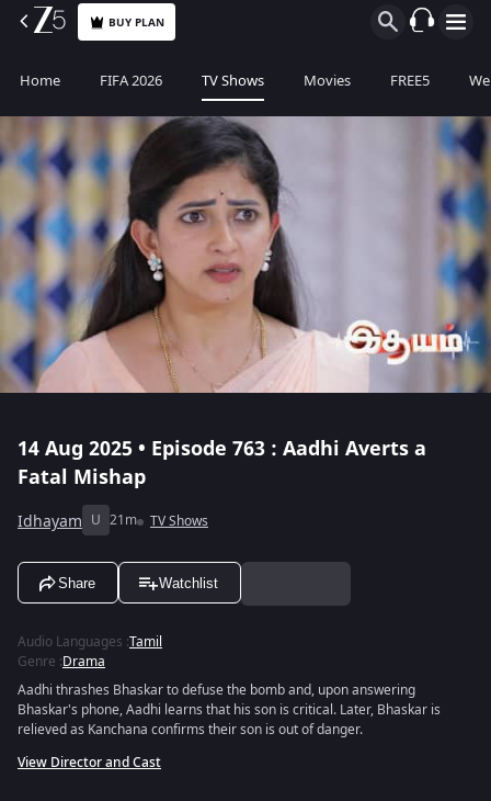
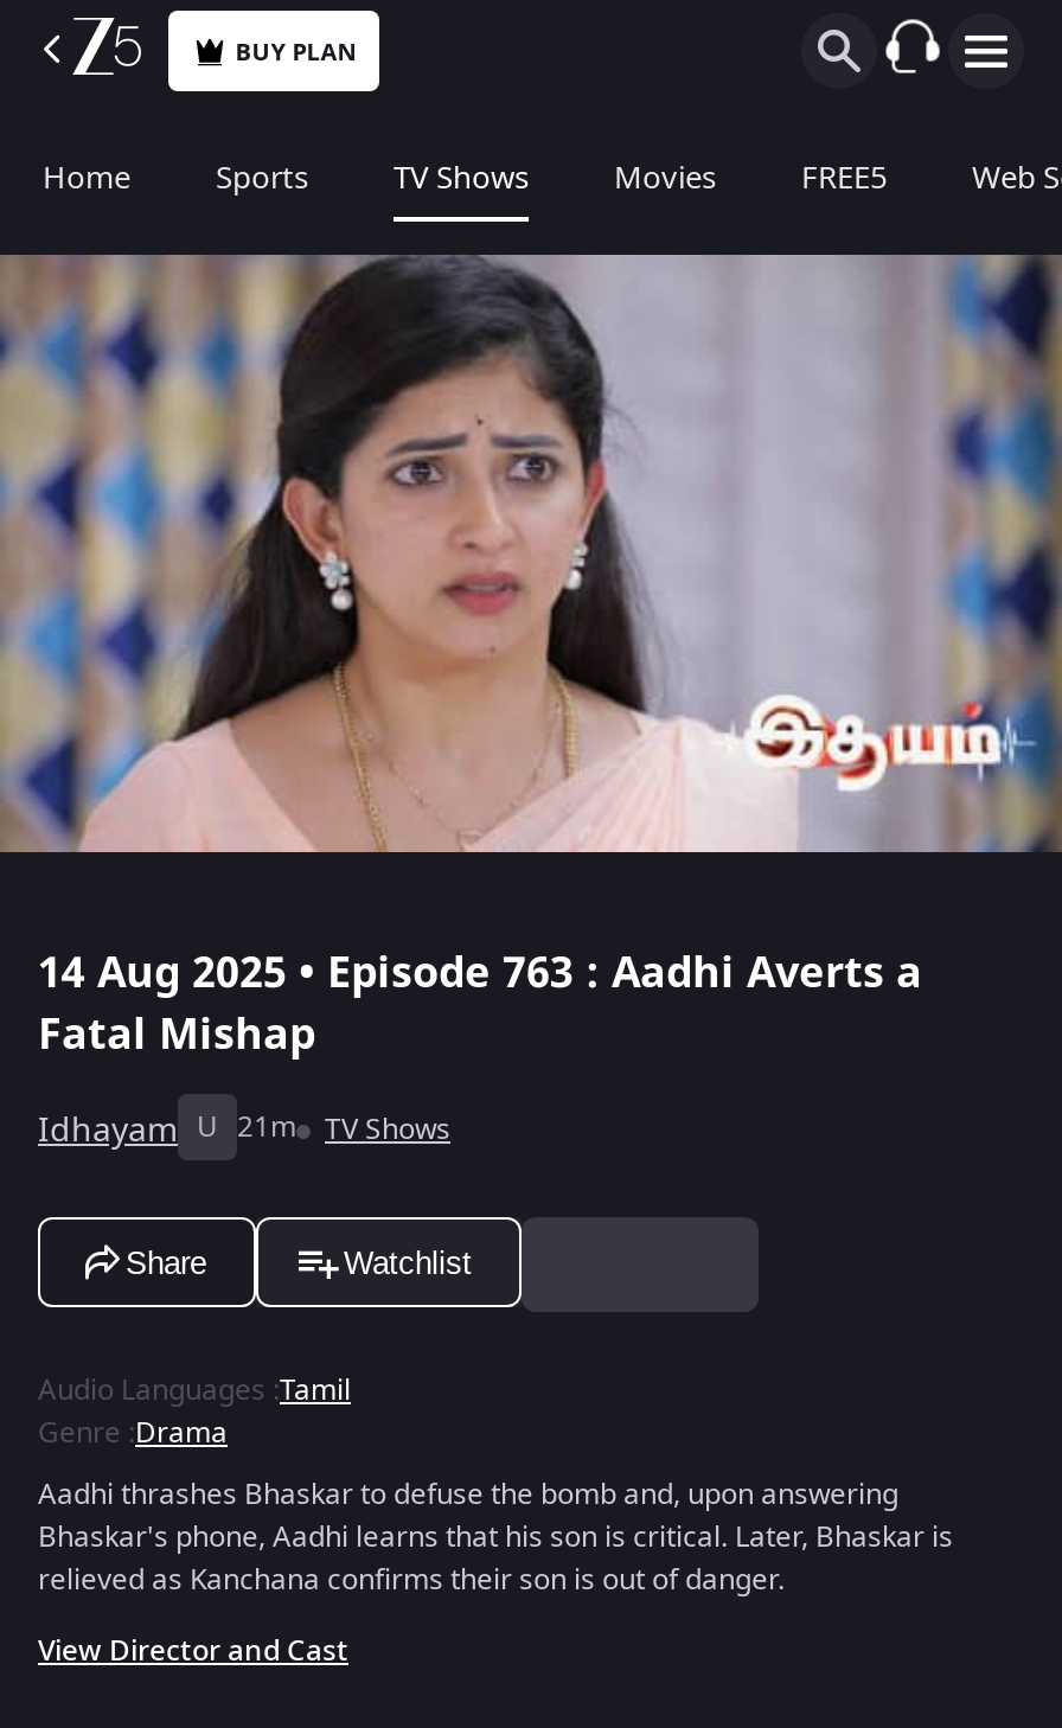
- FIFA 2026
+ Sports
